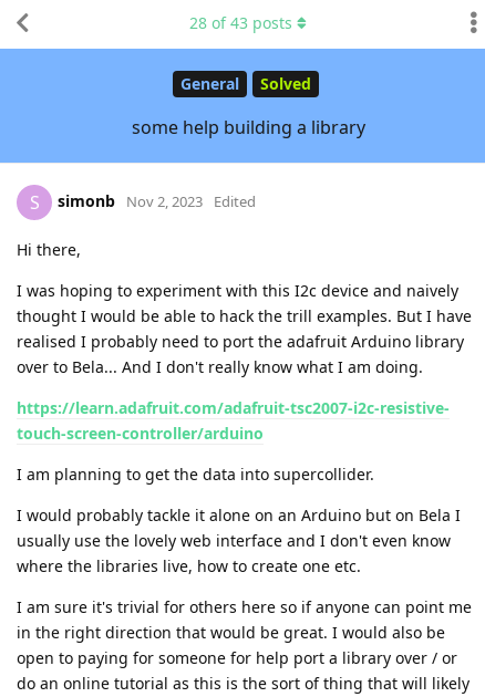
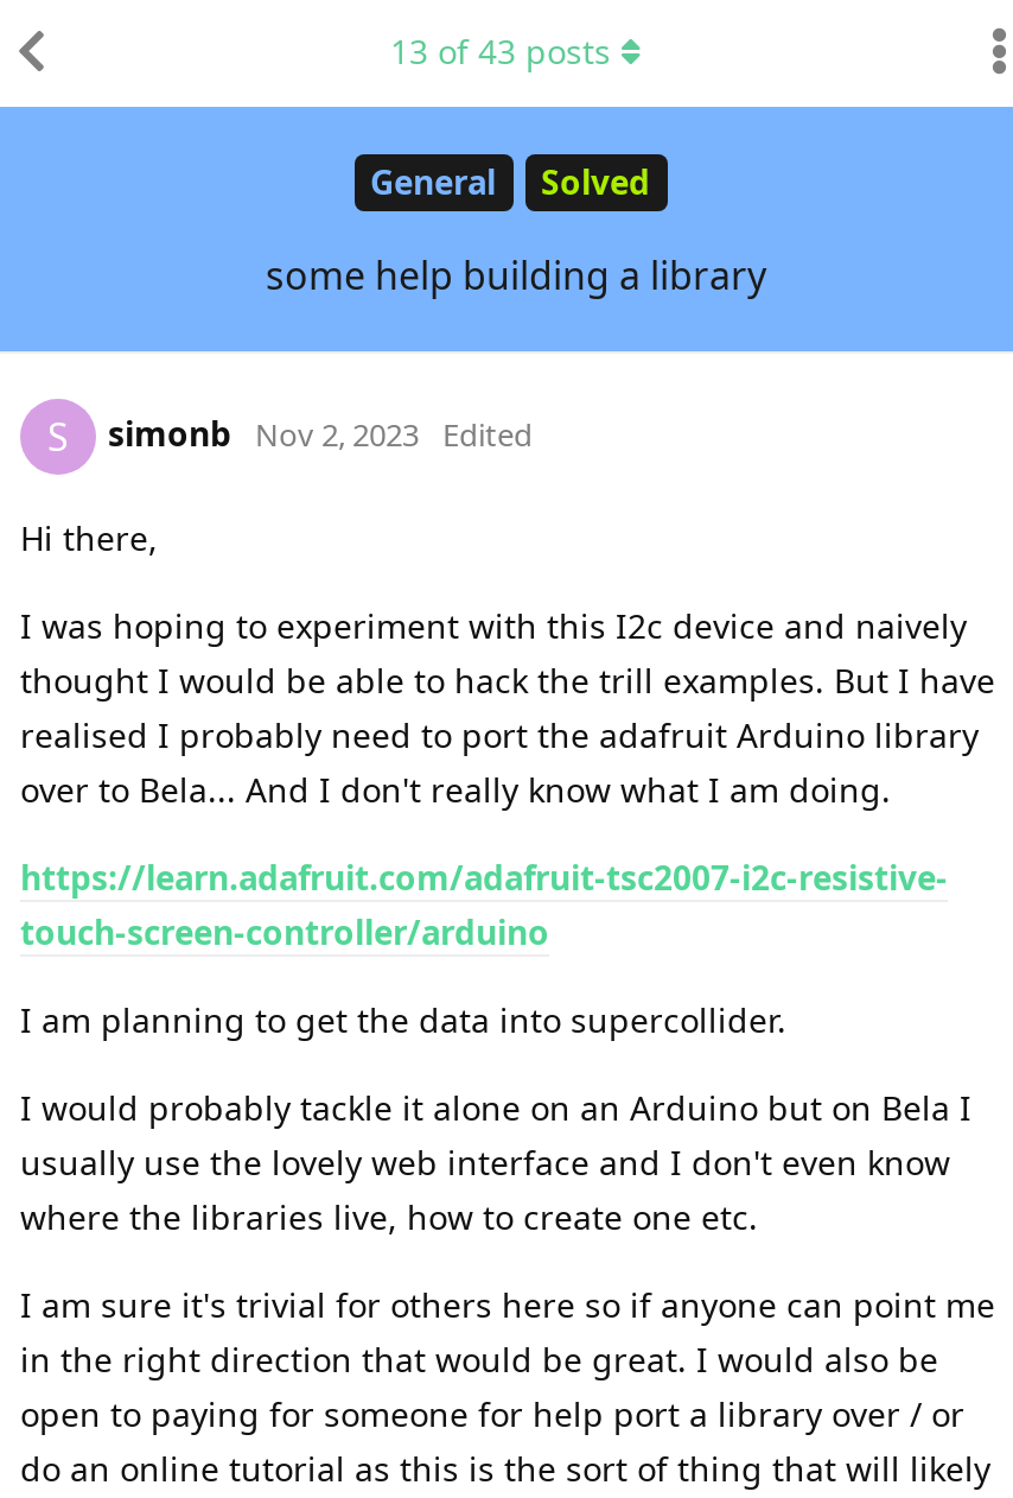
- 28 of 43 posts
+ 13 of 43 posts
